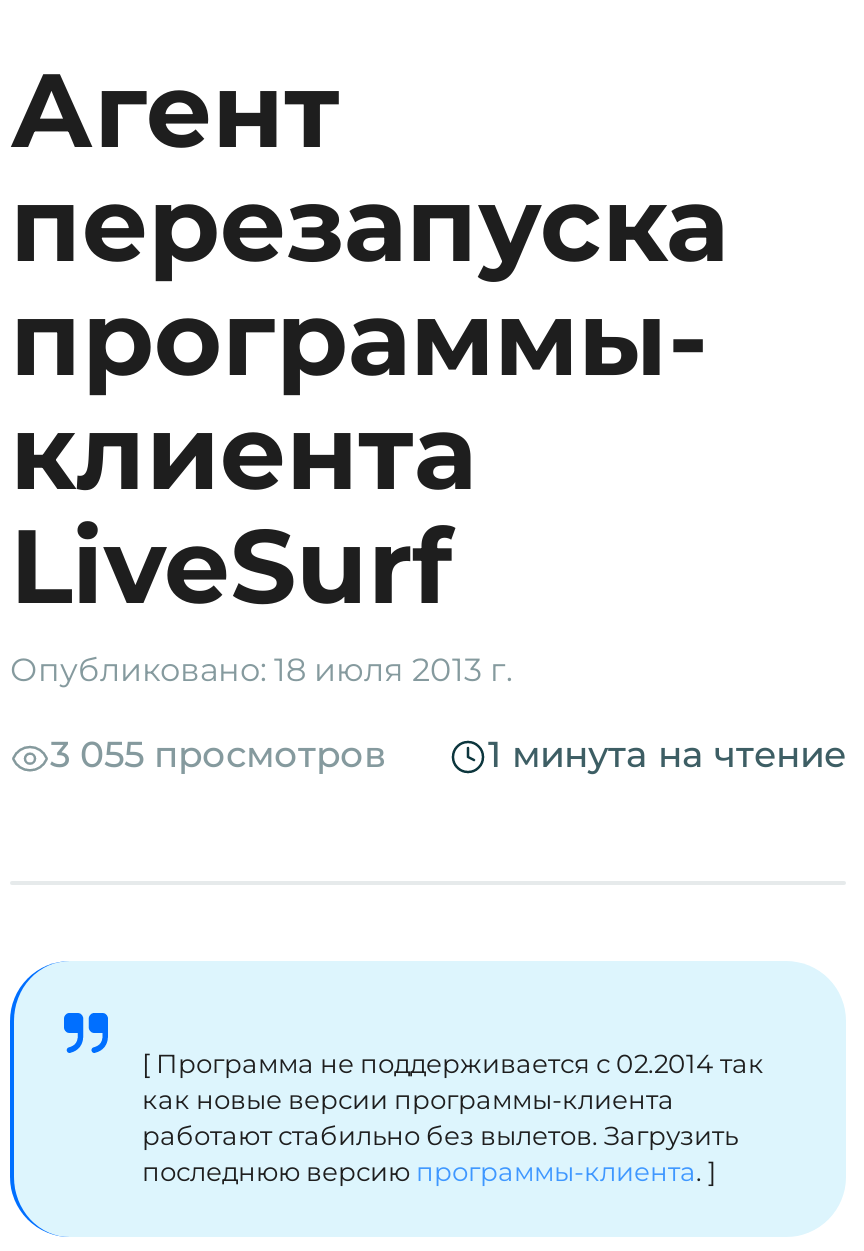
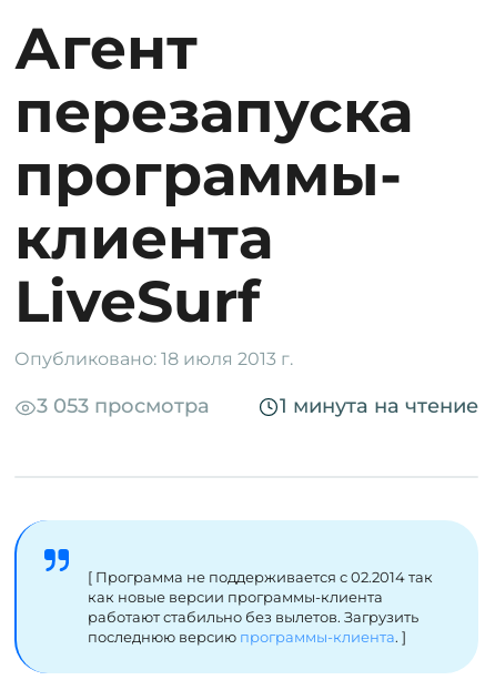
- 3 055 просмотров
+ 3 053 просмотра
